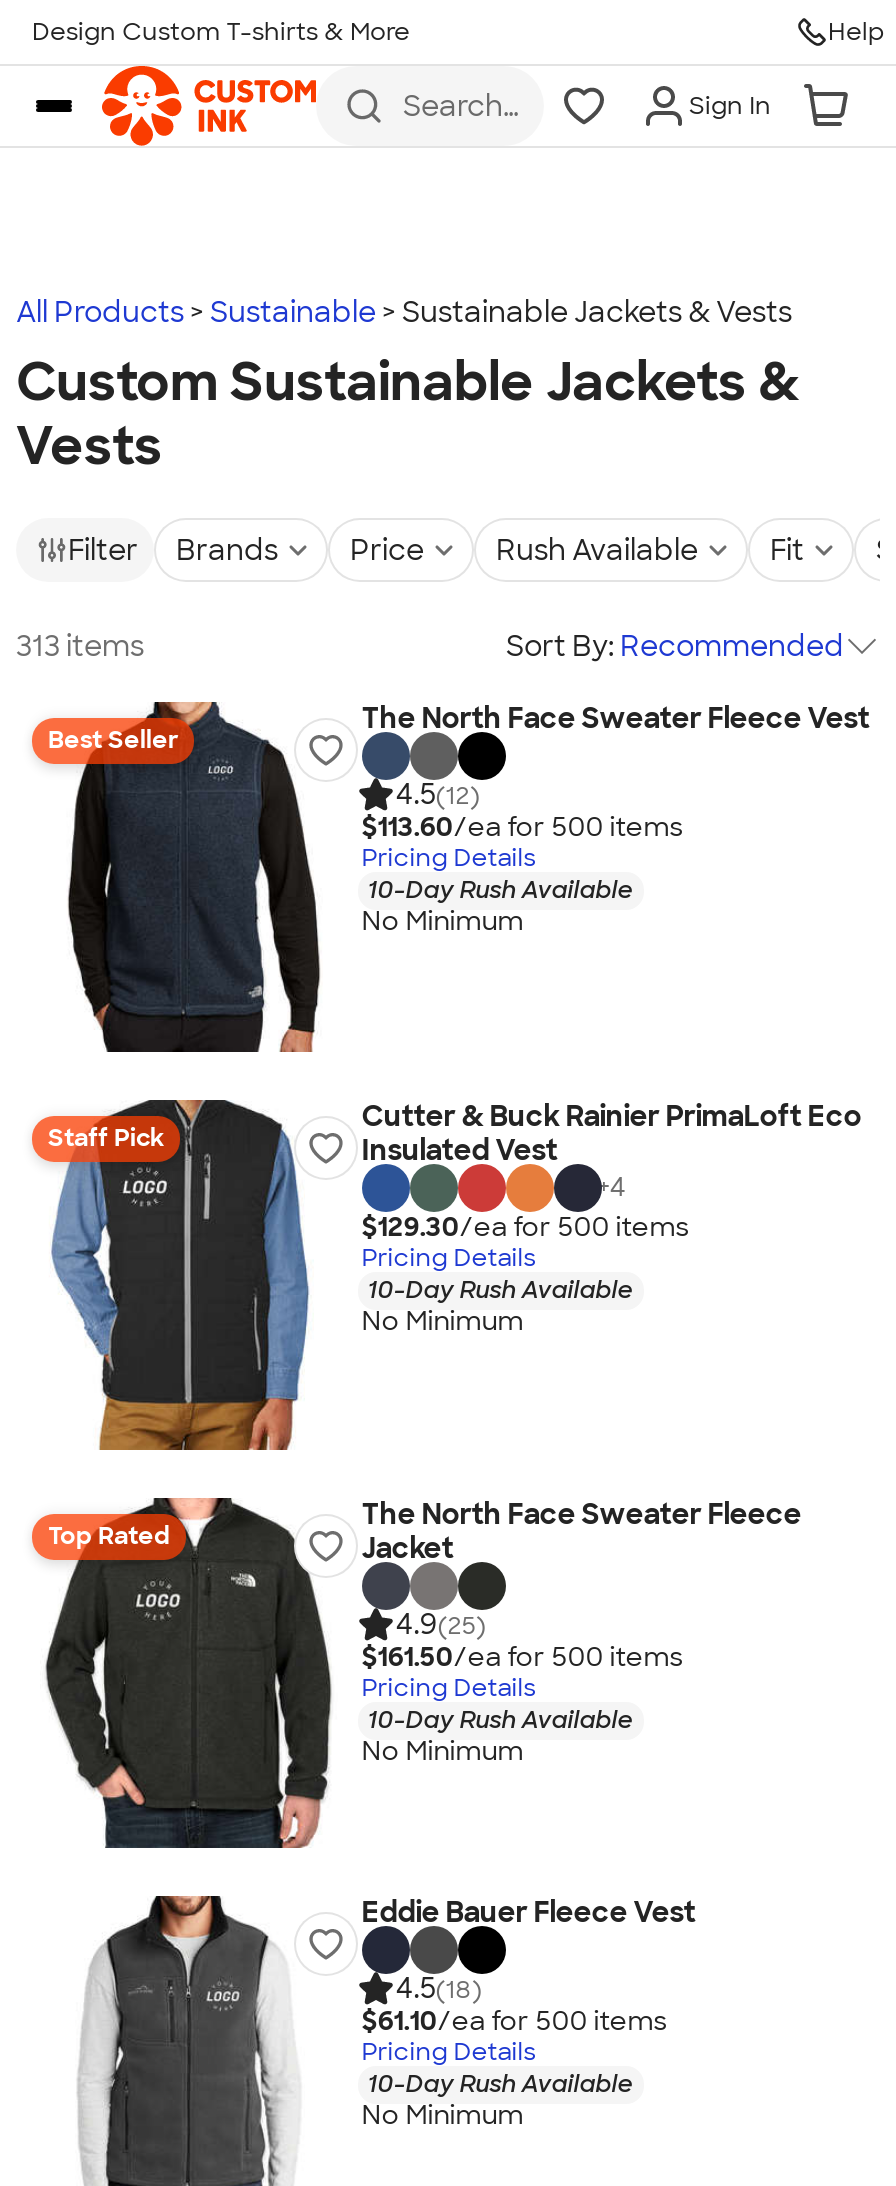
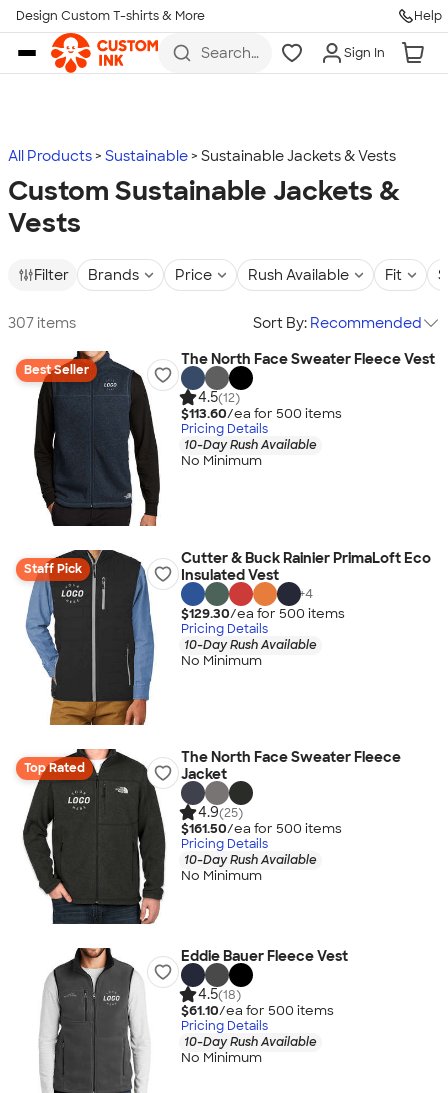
- 313 items
+ 307 items
